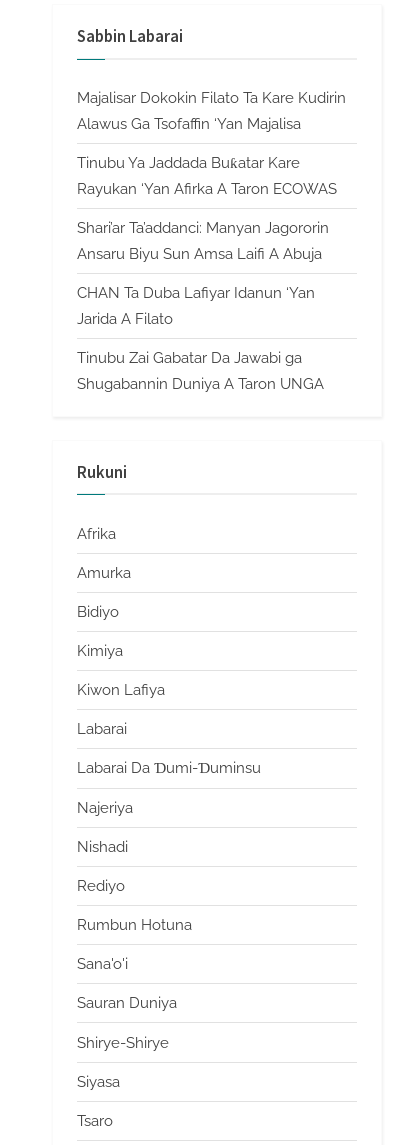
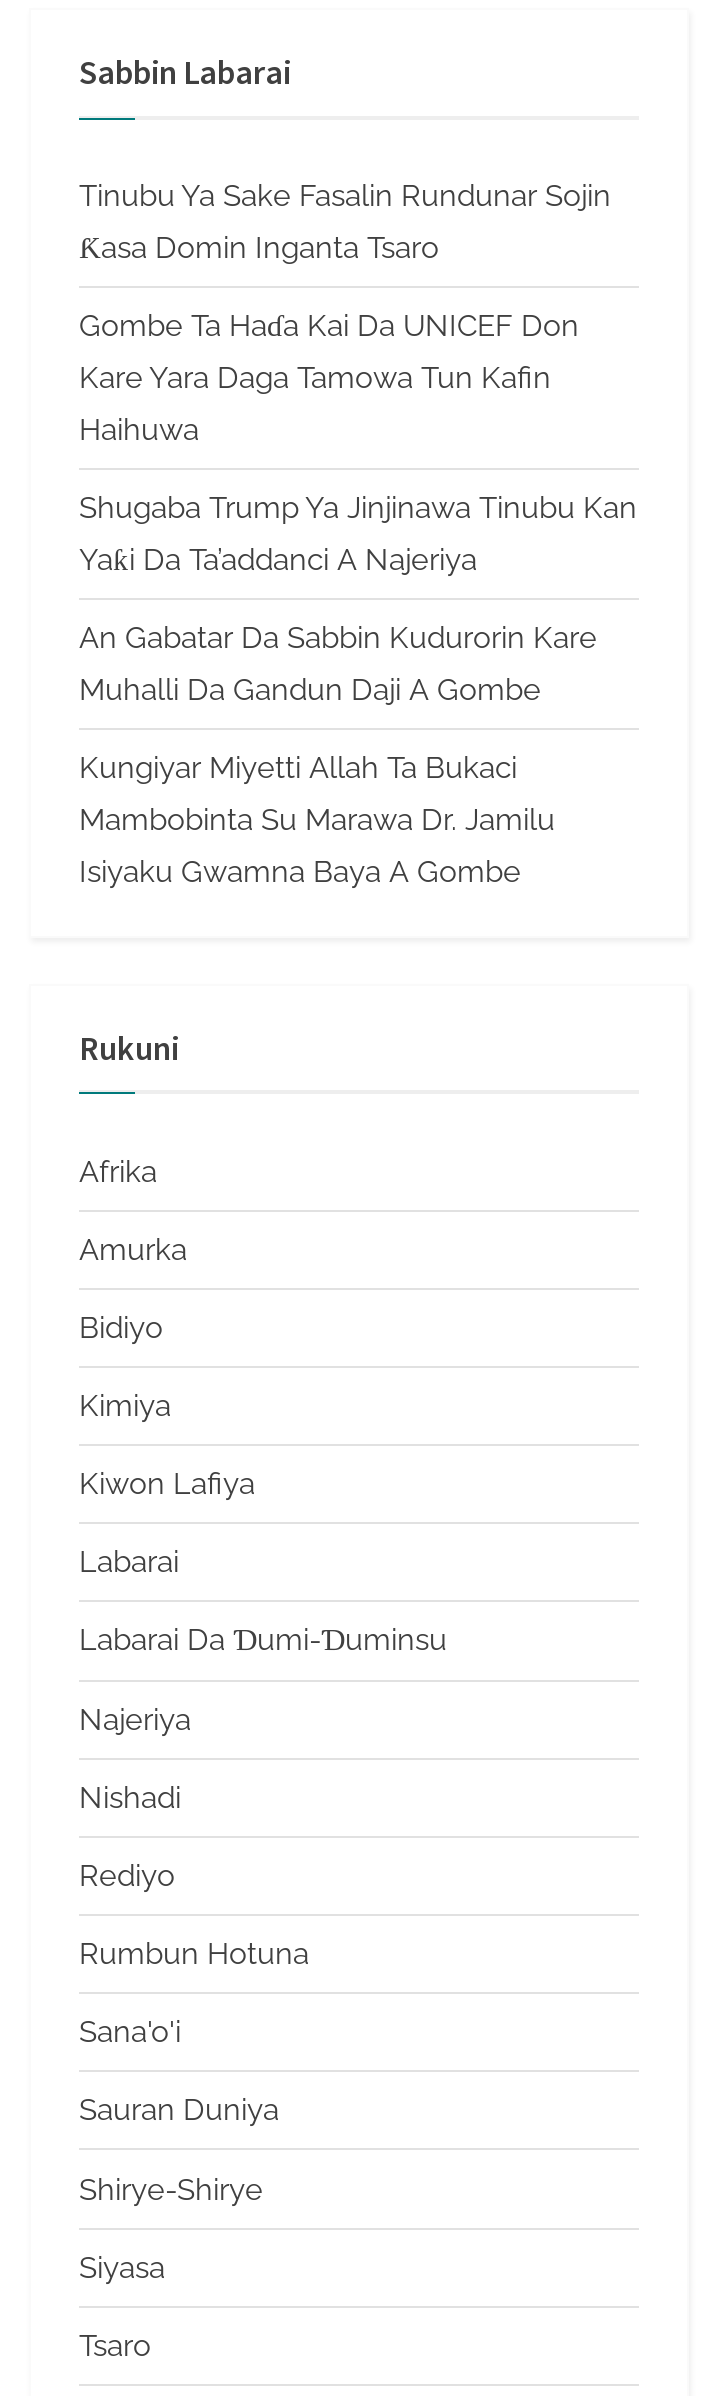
- Majalisar Dokokin Filato Ta Kare Kudirin
- Alawus Ga Tsofaffin ‘Yan Majalisa
+ Tinubu Ya Sake Fasalin Rundunar Sojin
+ Ƙasa Domin Inganta Tsaro

- Tinubu Ya Jaddada Buƙatar Kare
- Rayukan ‘Yan Afirka A Taron ECOWAS
+ Gombe Ta Haɗa Kai Da UNICEF Don
+ Kare Yara Daga Tamowa Tun Kafin
+ Haihuwa

- Shari’ar Ta’addanci: Manyan Jagororin
- Ansaru Biyu Sun Amsa Laifi A Abuja
+ Shugaba Trump Ya Jinjinawa Tinubu Kan
+ Yaƙi Da Ta’addanci A Najeriya

- CHAN Ta Duba Lafiyar Idanun ‘Yan
- Jarida A Filato
+ An Gabatar Da Sabbin Kudurorin Kare
+ Muhalli Da Gandun Daji A Gombe

- Tinubu Zai Gabatar Da Jawabi ga
- Shugabannin Duniya A Taron UNGA
+ Kungiyar Miyetti Allah Ta Bukaci
+ Mambobinta Su Marawa Dr. Jamilu
+ Isiyaku Gwamna Baya A Gombe
